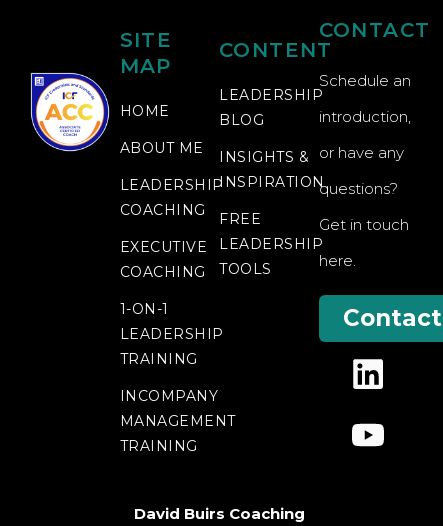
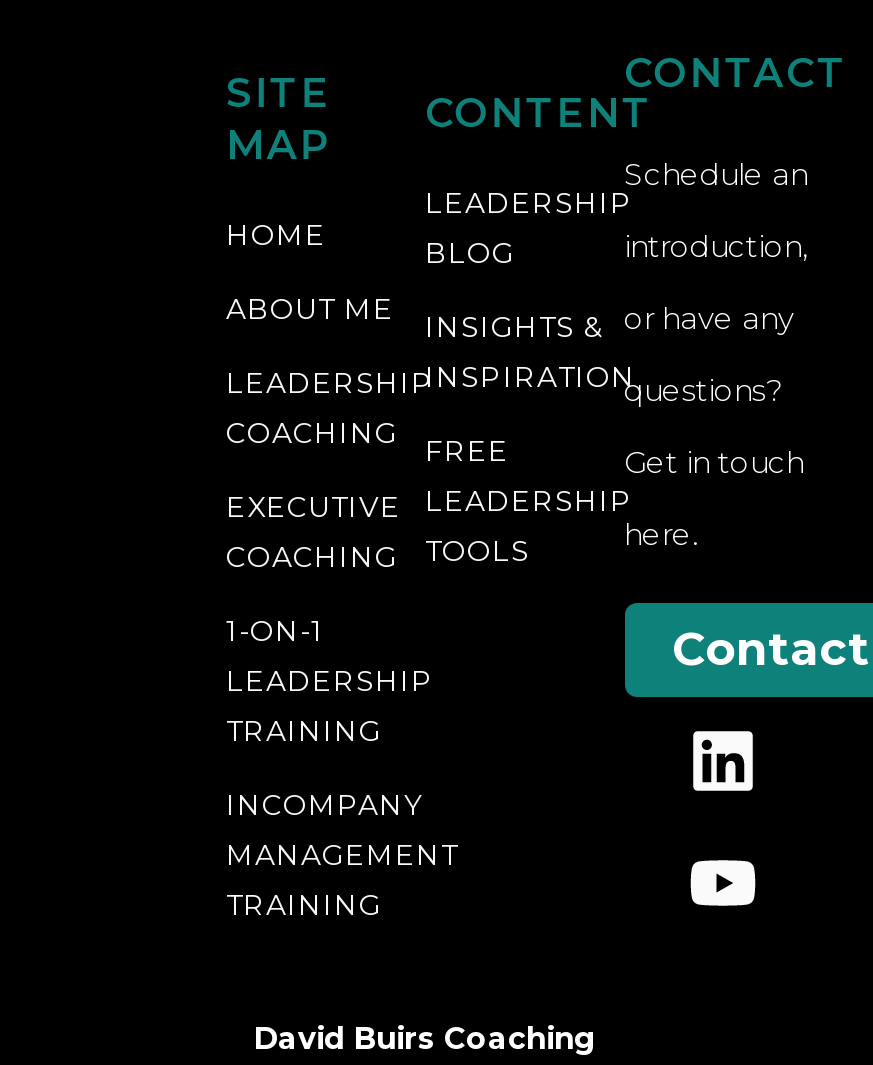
- [image]
